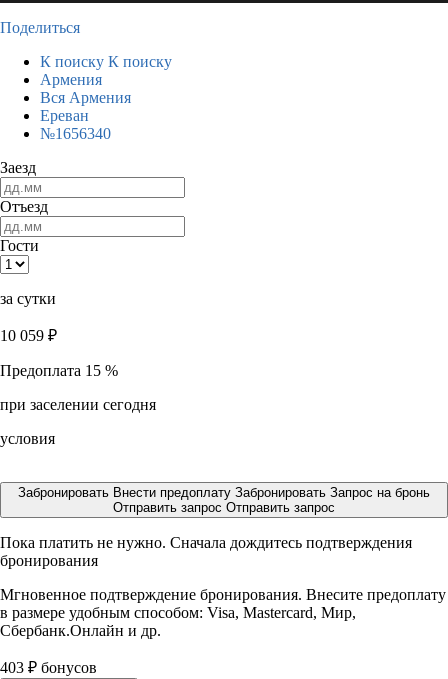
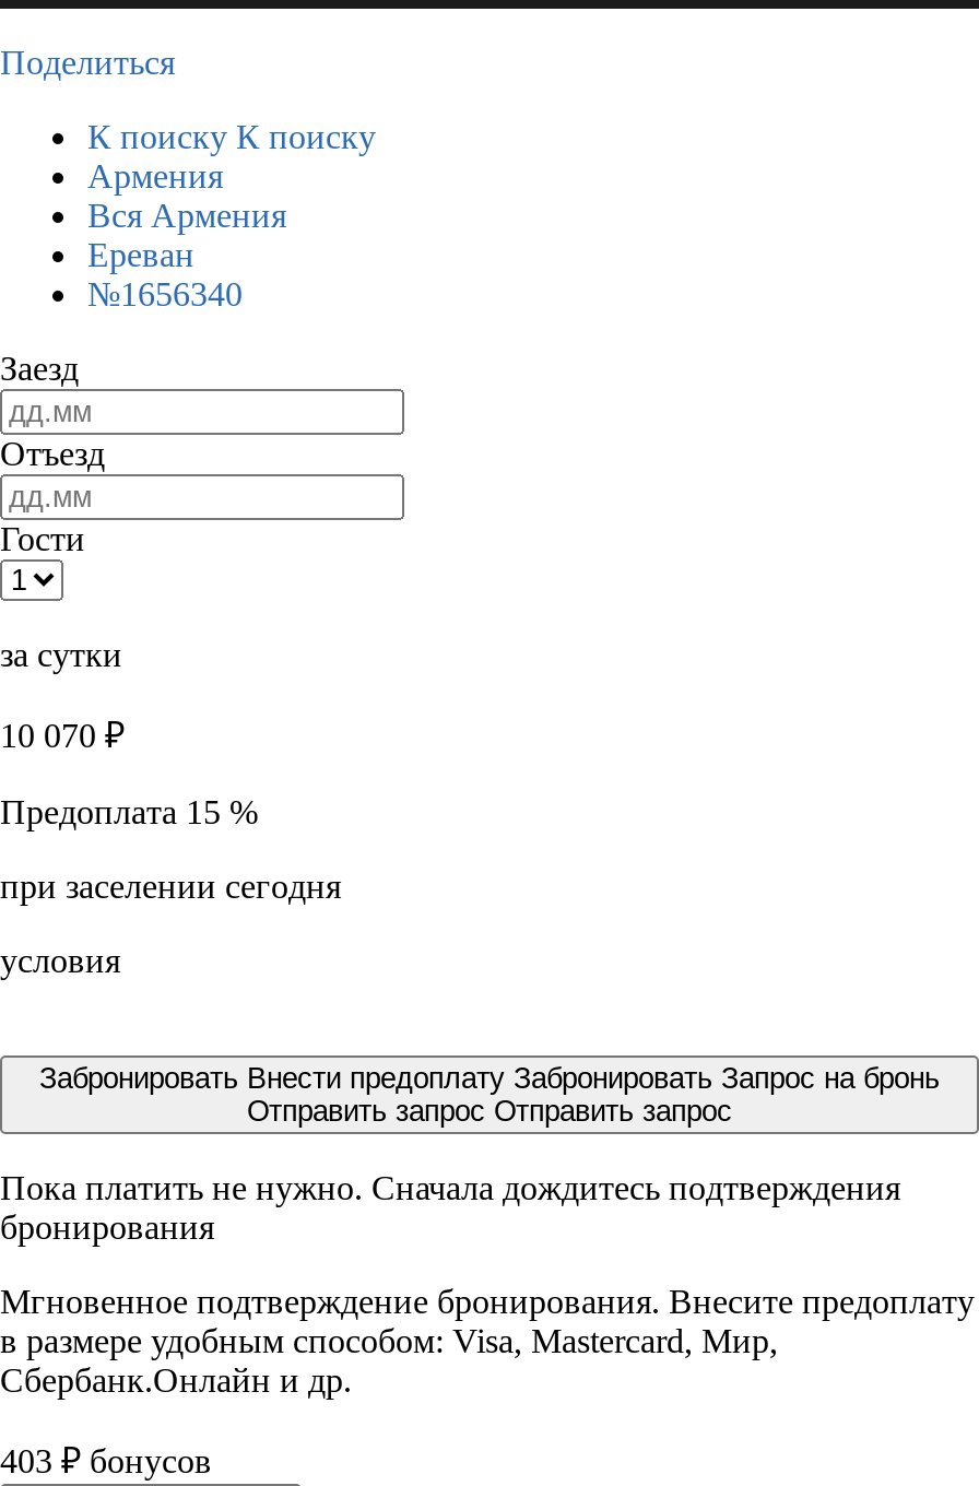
- 10 059 ₽
+ 10 070 ₽
